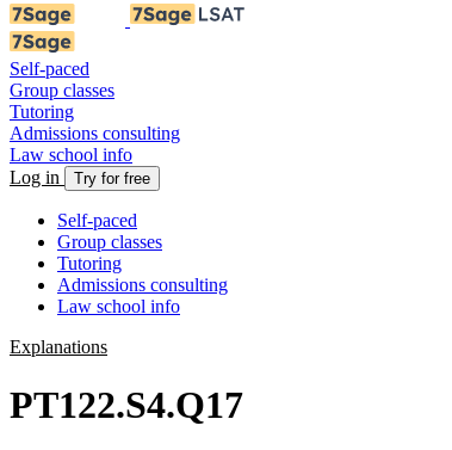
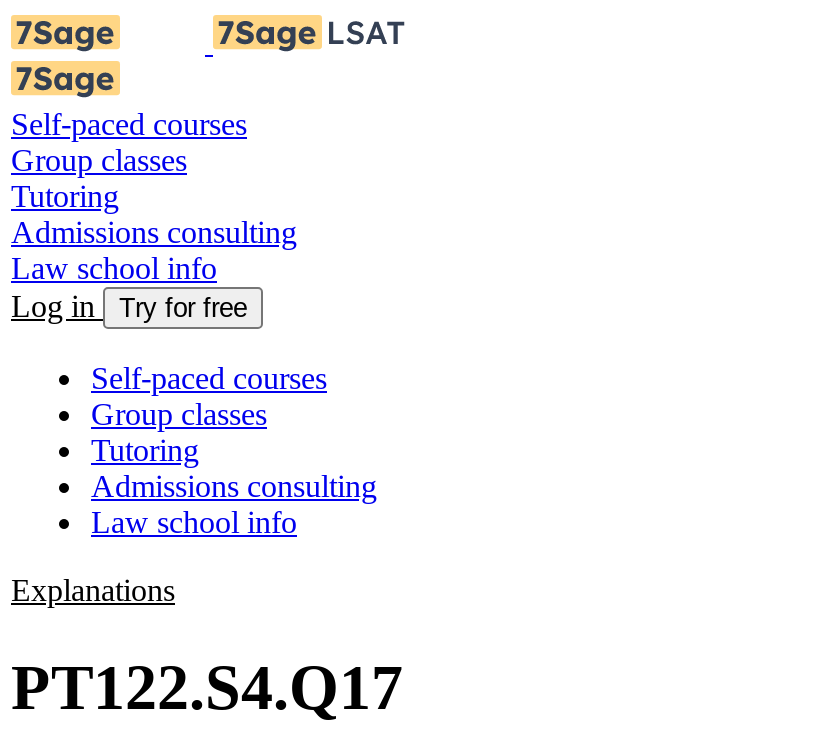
- Self-paced
+ Self-paced courses

- Self-paced
+ Self-paced courses
